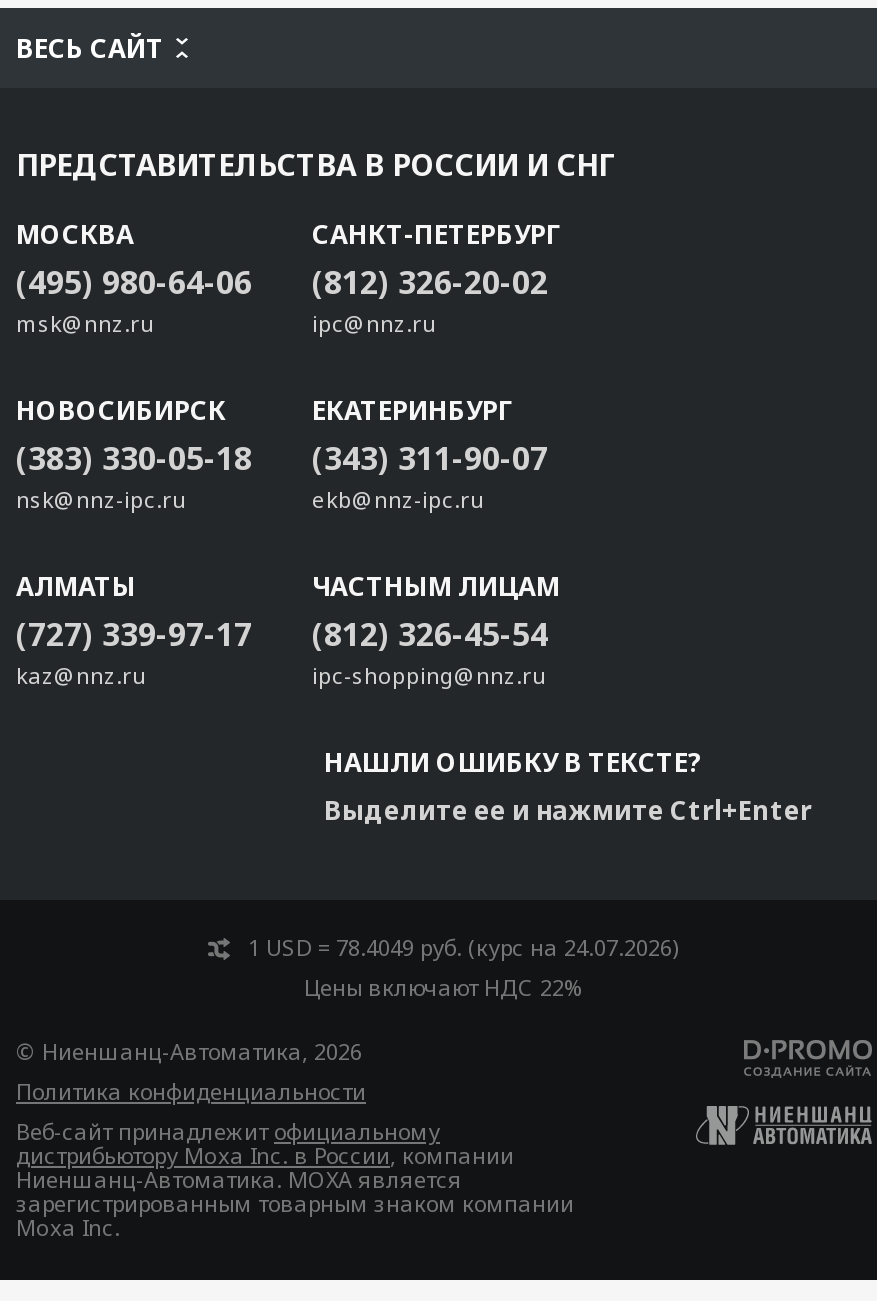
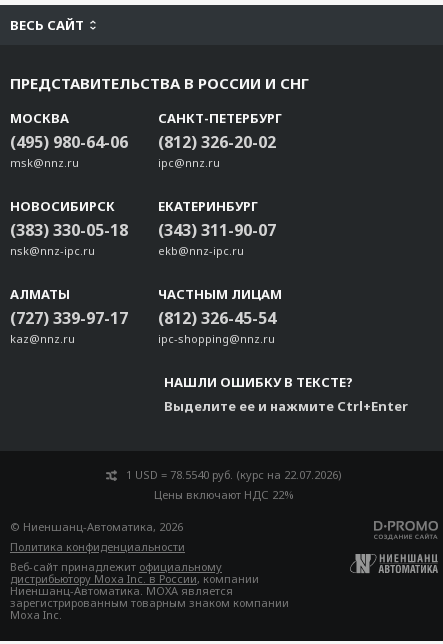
- 1 USD = 78.4049 руб. (курс на 24.07.2026)
+ 1 USD = 78.5540 руб. (курс на 22.07.2026)
